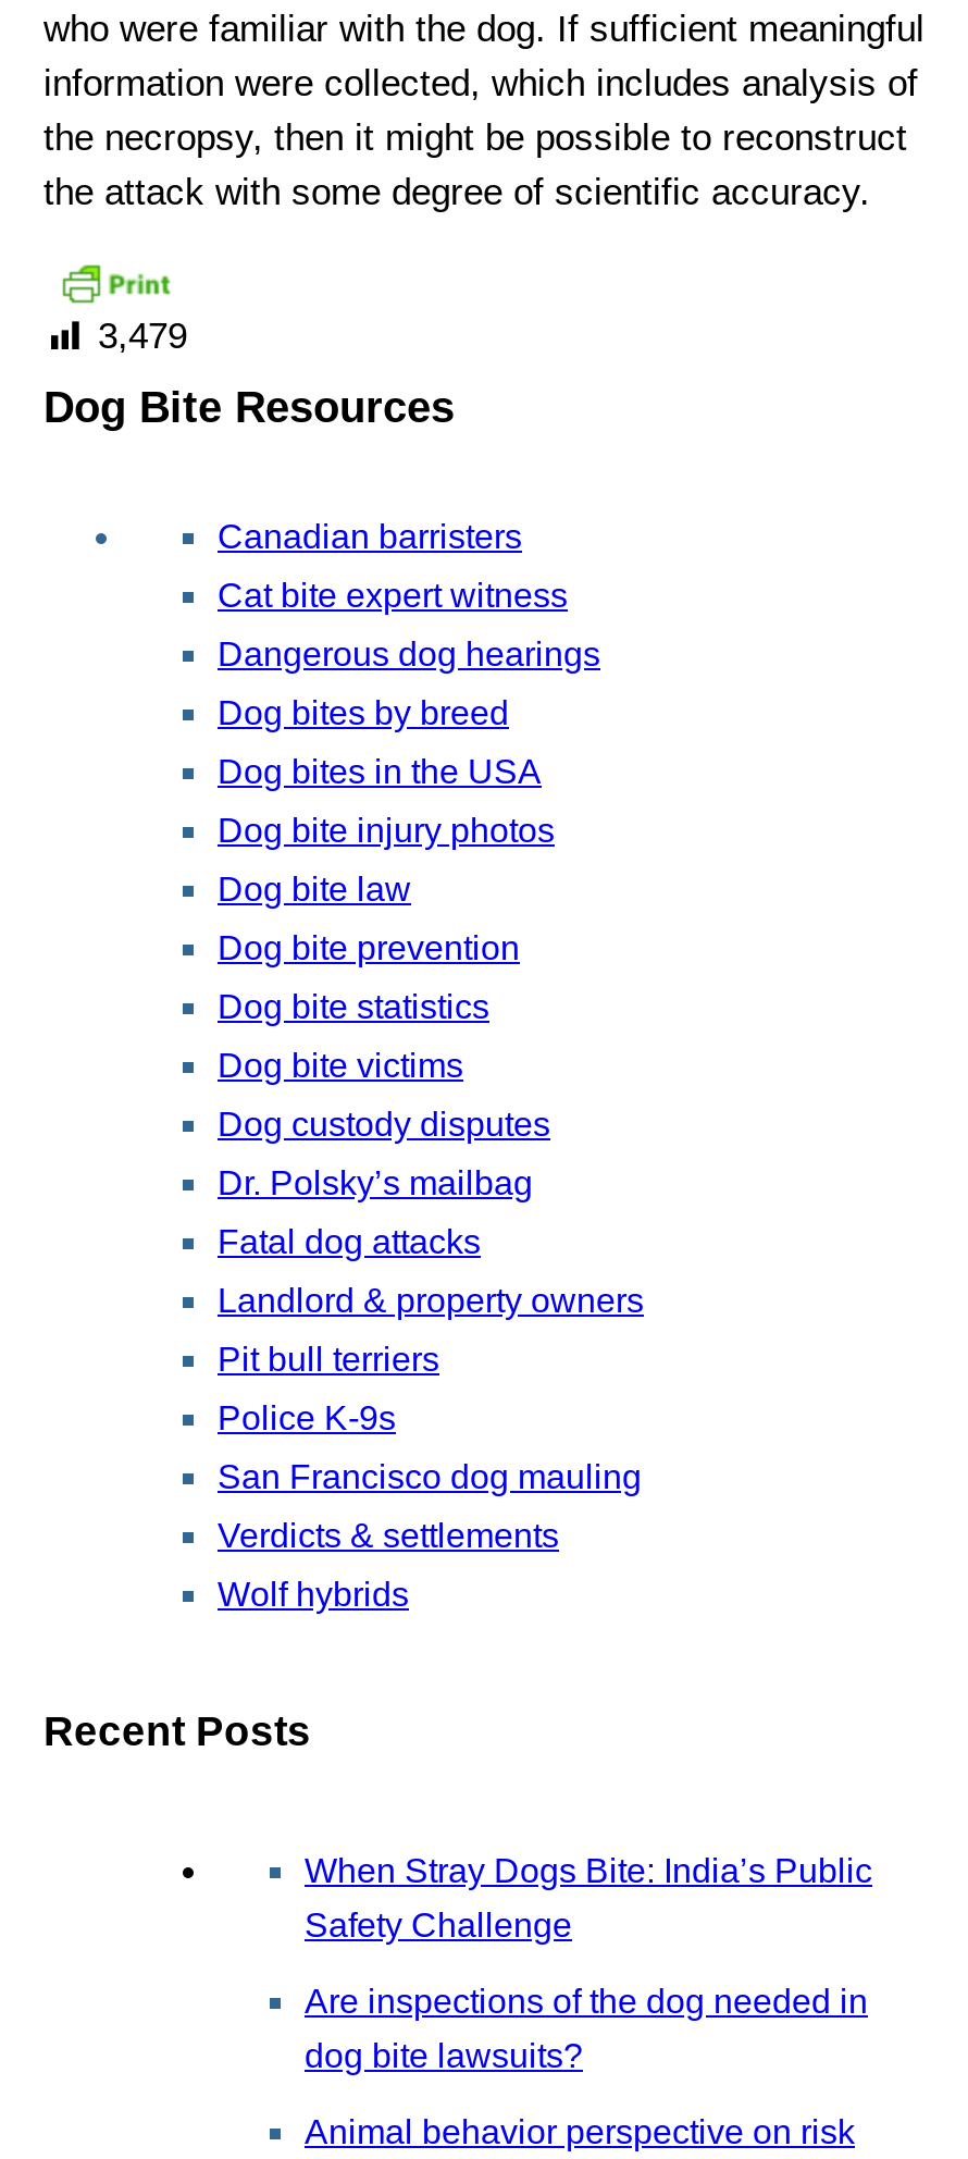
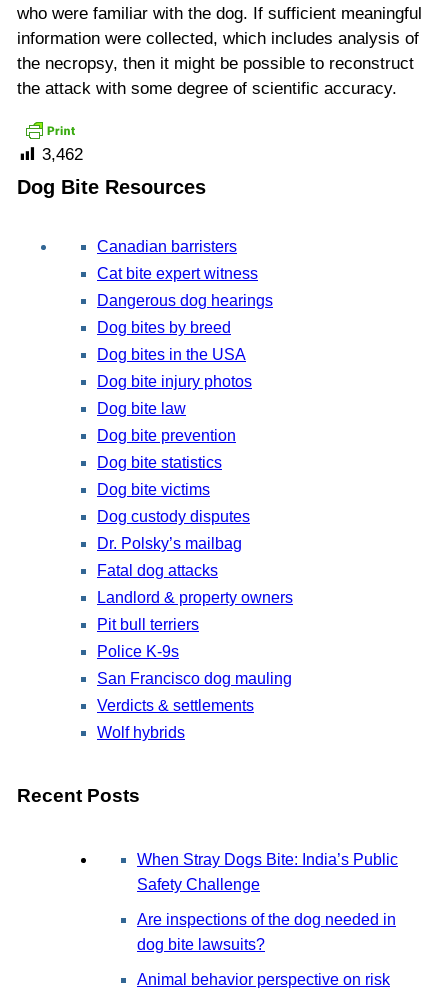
- 3,479
+ 3,462
